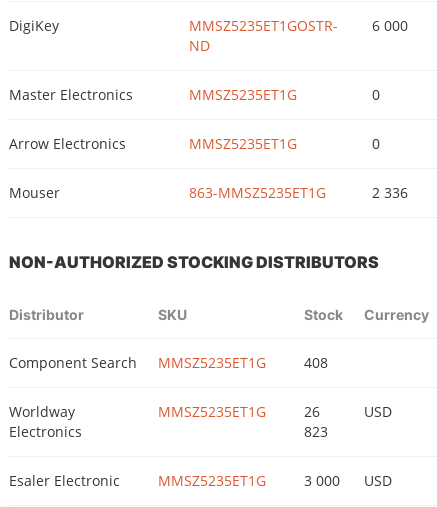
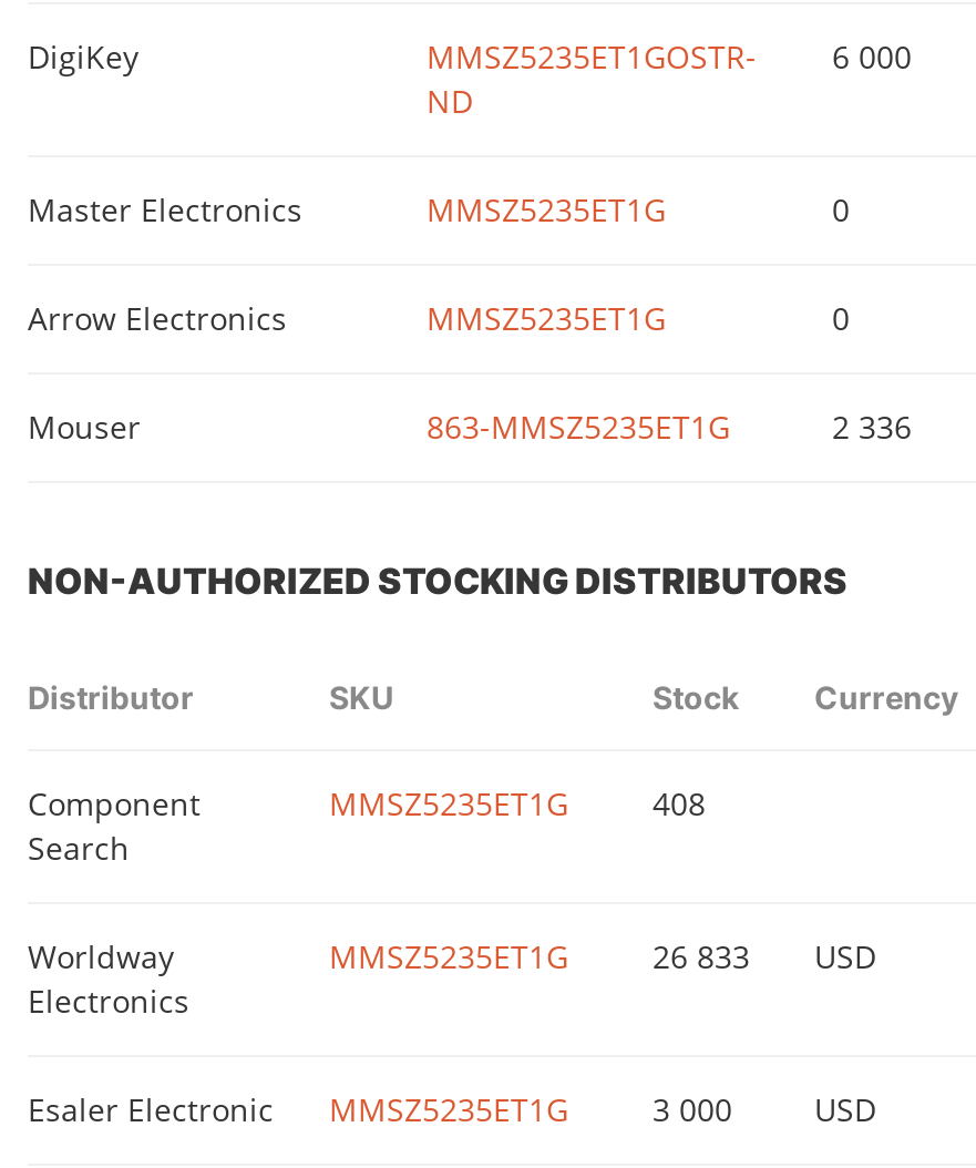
- 26
- 823
+ 26 833
